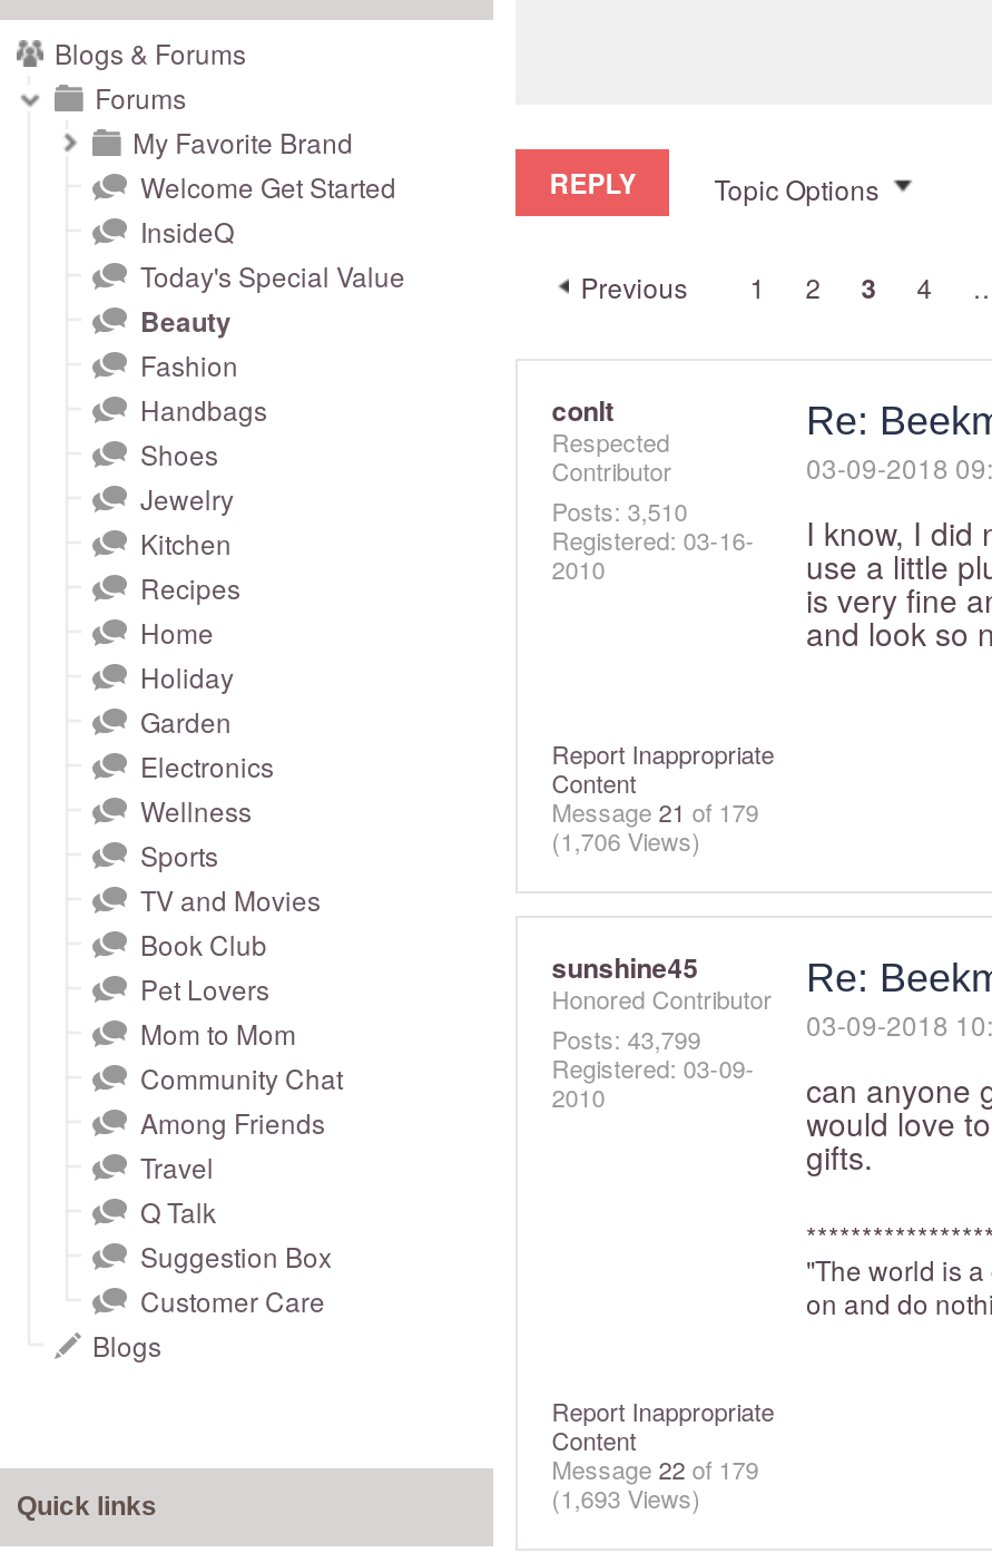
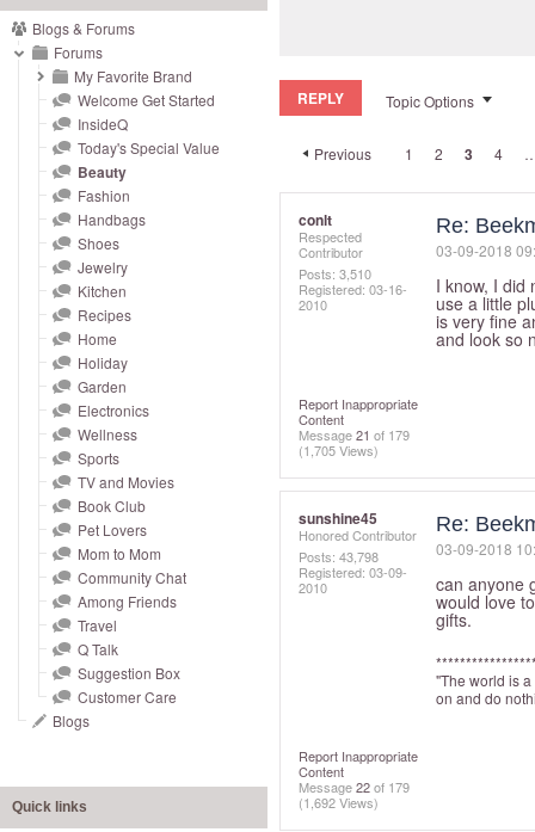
- (1,706 Views)
+ (1,705 Views)

- Posts: 43,799
+ Posts: 43,798

- (1,693 Views)
+ (1,692 Views)
